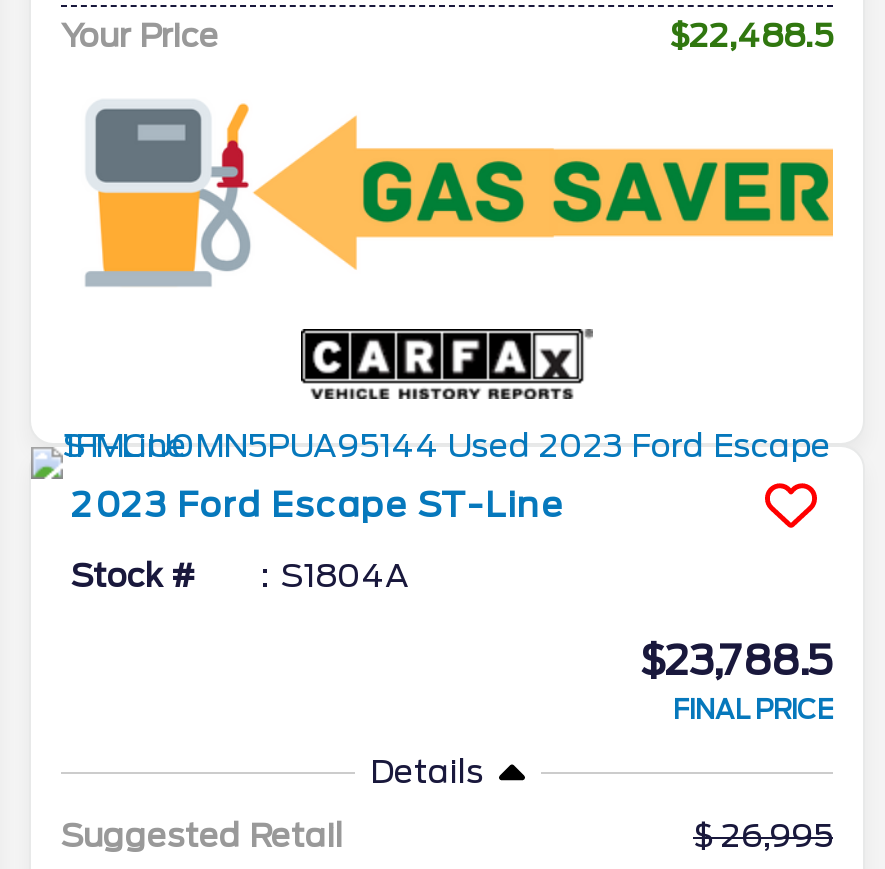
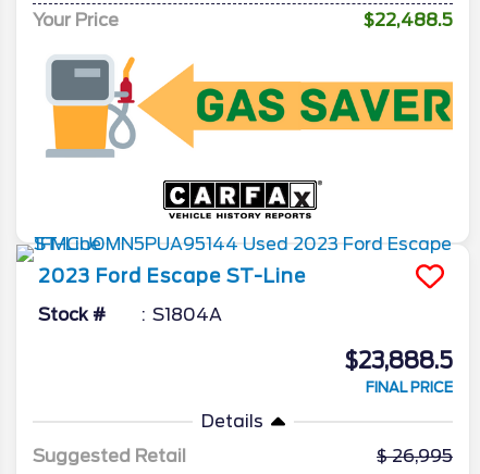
- $23,788.5
+ $23,888.5
